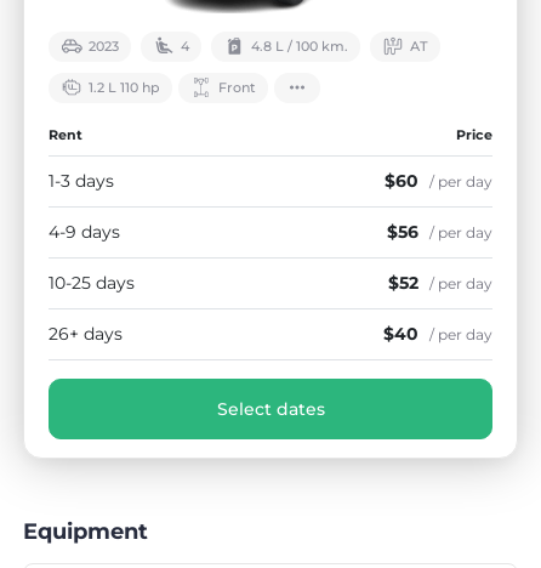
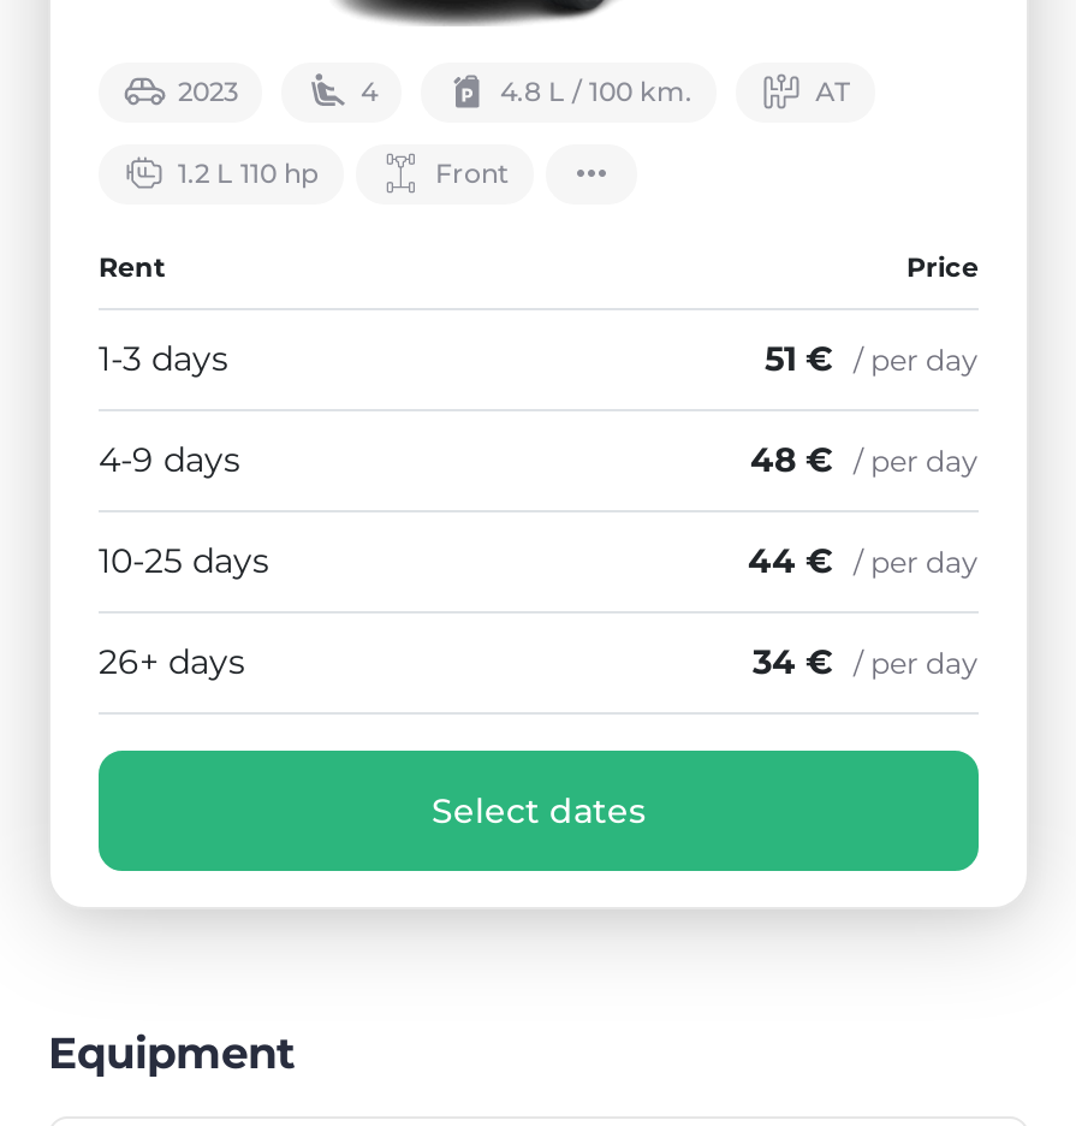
- $60 / per day
+ 51 € / per day

- $56 / per day
+ 48 € / per day

- $52 / per day
+ 44 € / per day

- $40 / per day
+ 34 € / per day
